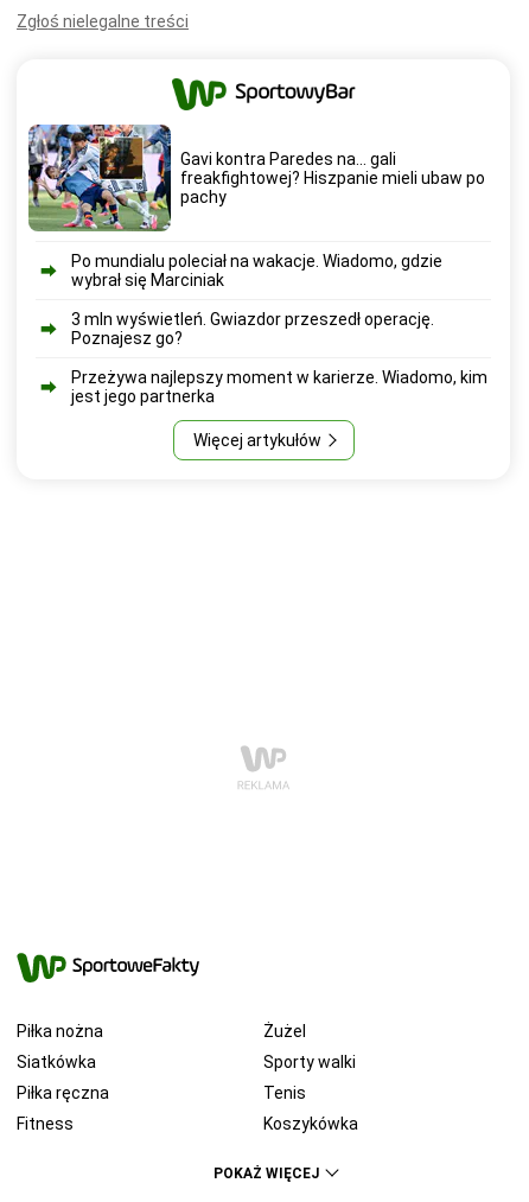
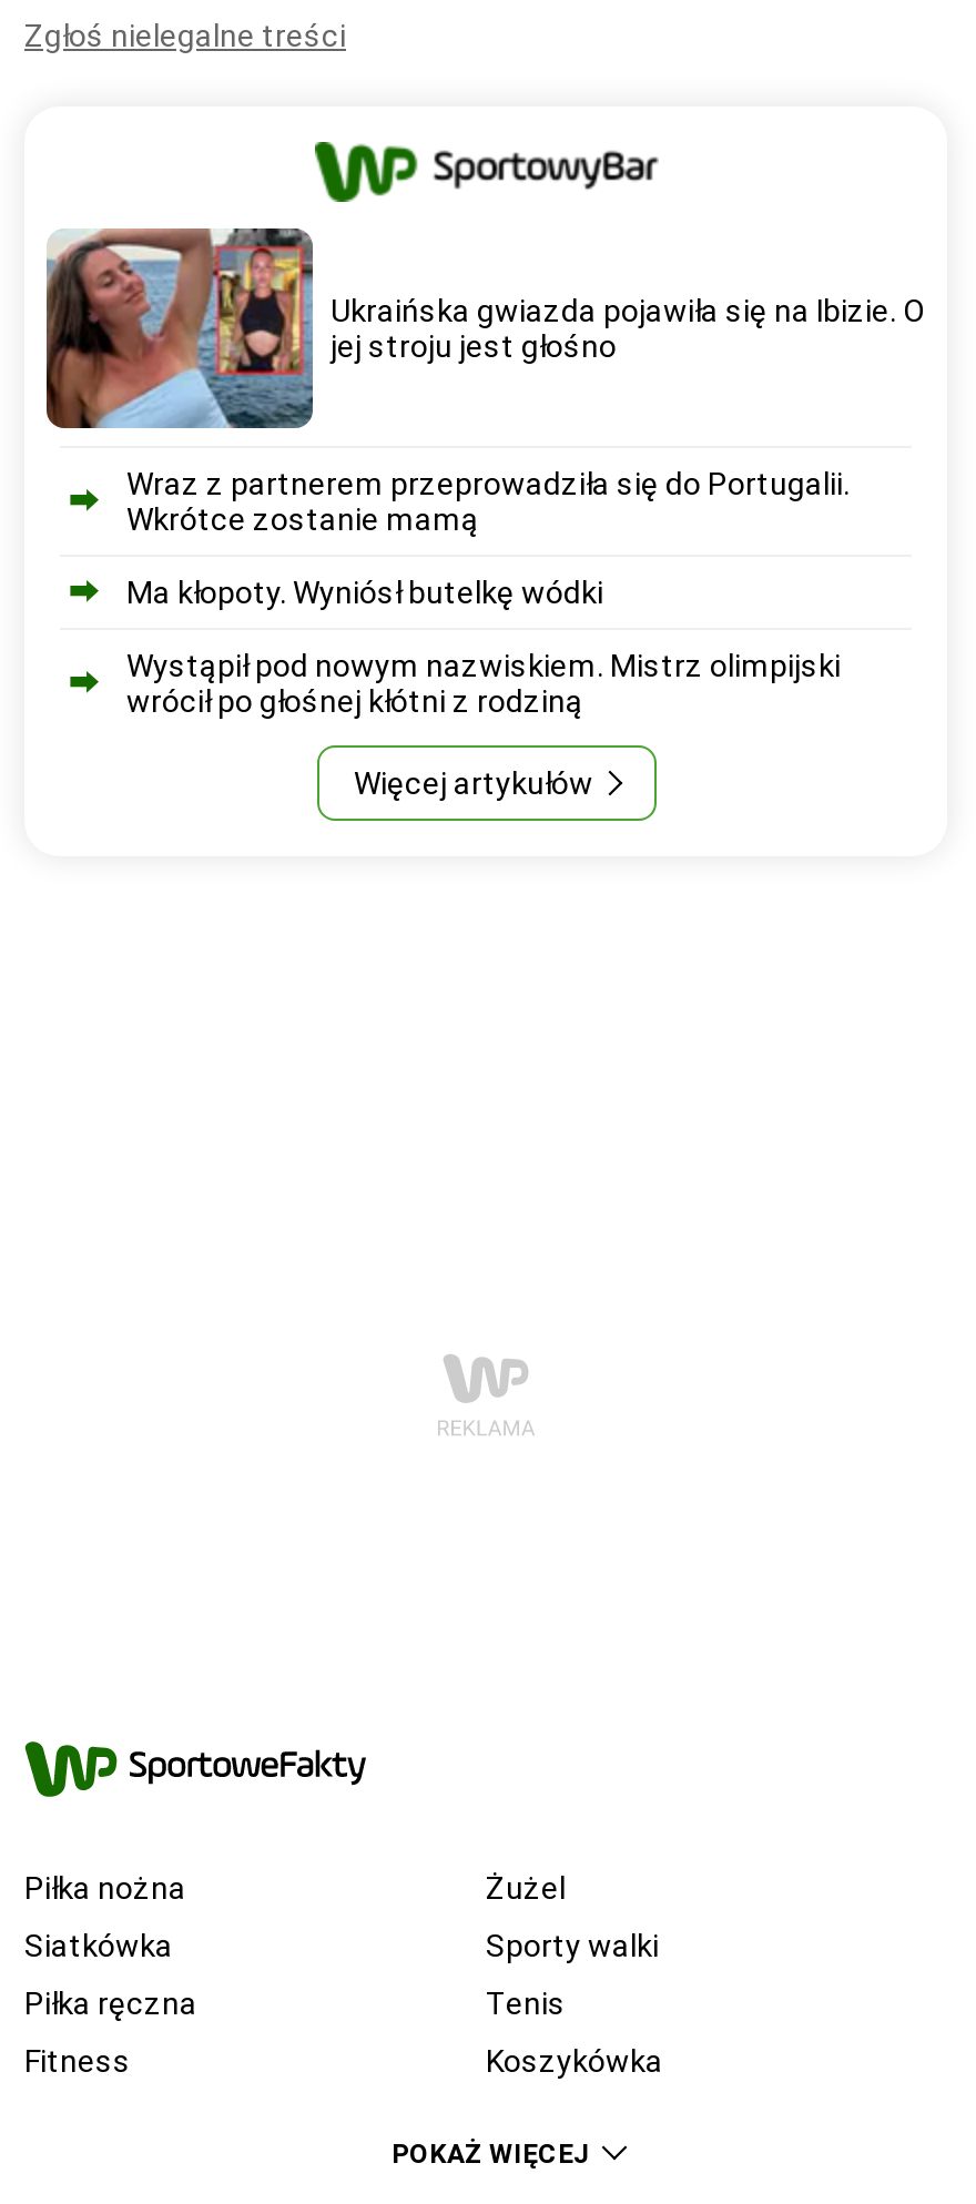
- [image]
- Gavi kontra Paredes na... gali
- freakfightowej? Hiszpanie mieli ubaw po
- pachy
+ [image]
+ Ukraińska gwiazda pojawiła się na Ibizie. O
+ jej stroju jest głośno

- Po mundialu poleciał na wakacje. Wiadomo, gdzie
- wybrał się Marciniak
+ Wraz z partnerem przeprowadziła się do Portugalii.
+ Wkrótce zostanie mamą

- 3 mln wyświetleń. Gwiazdor przeszedł operację.
- Poznajesz go?
+ Ma kłopoty. Wyniósł butelkę wódki

- Przeżywa najlepszy moment w karierze. Wiadomo, kim
- jest jego partnerka
+ Wystąpił pod nowym nazwiskiem. Mistrz olimpijski
+ wrócił po głośnej kłótni z rodziną
